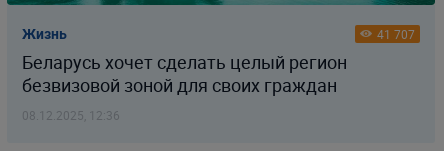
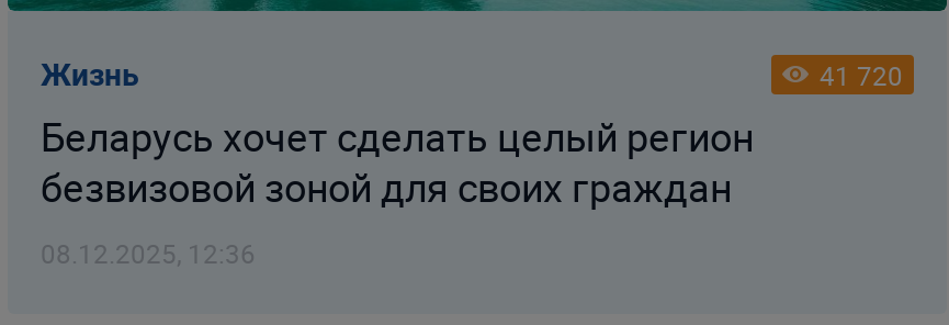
- 41 707
+ 41 720
